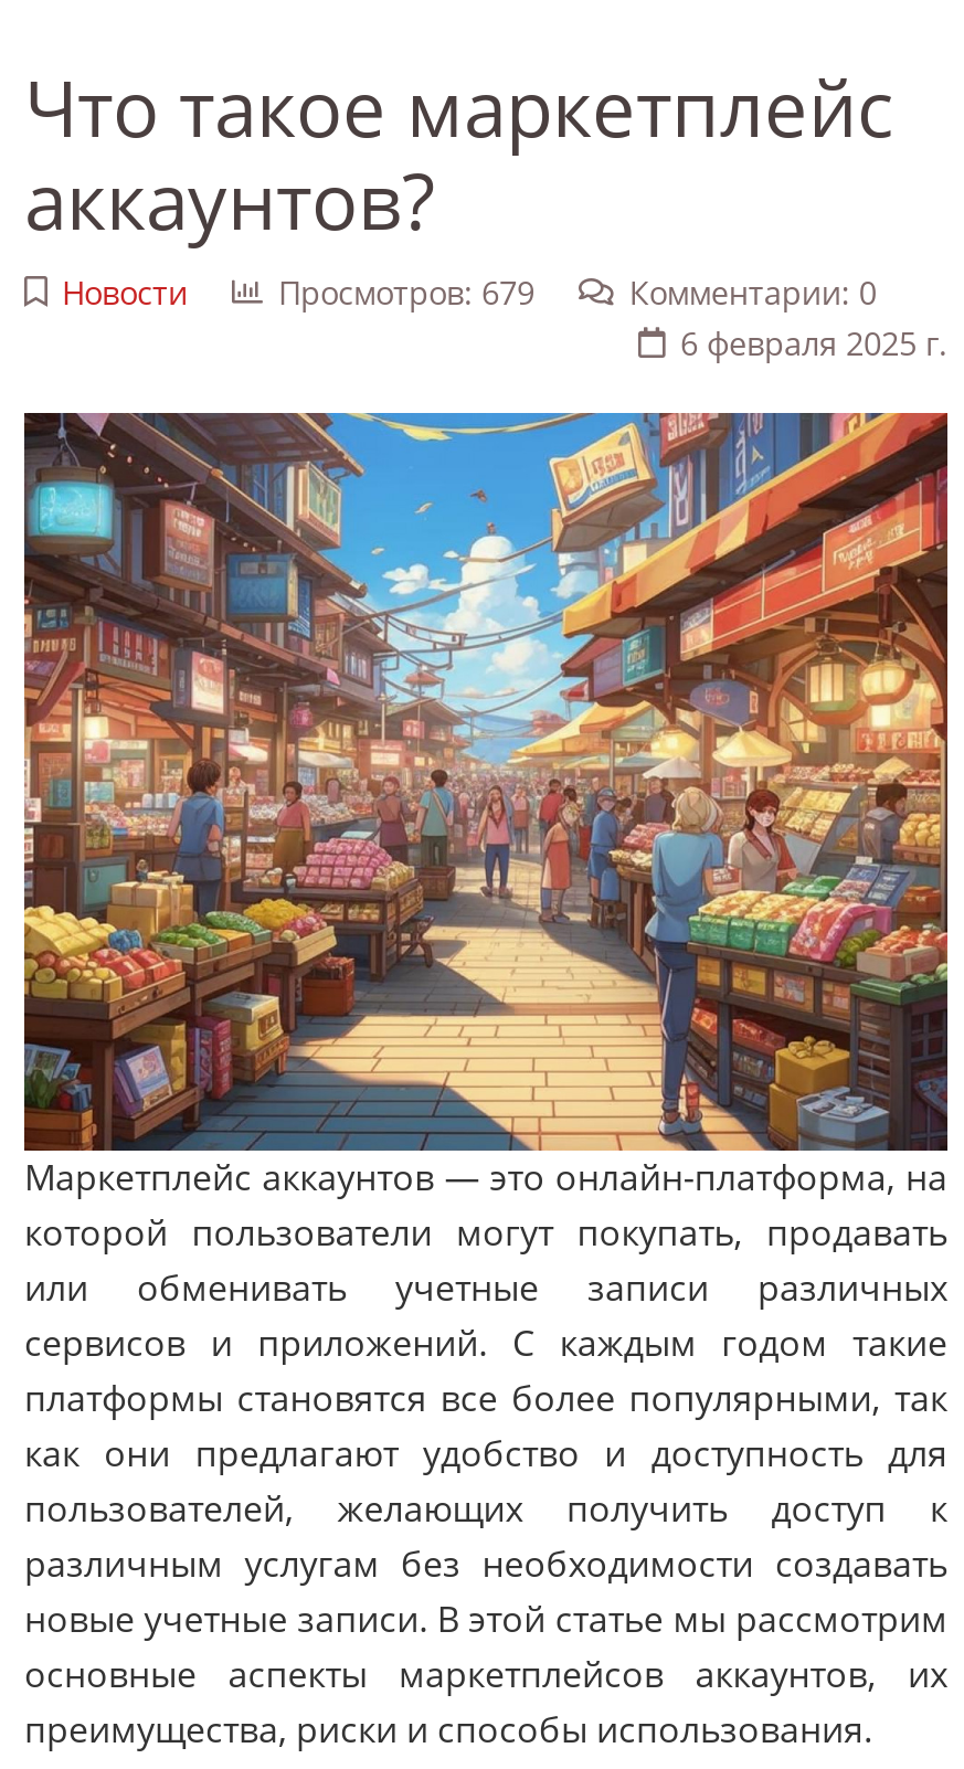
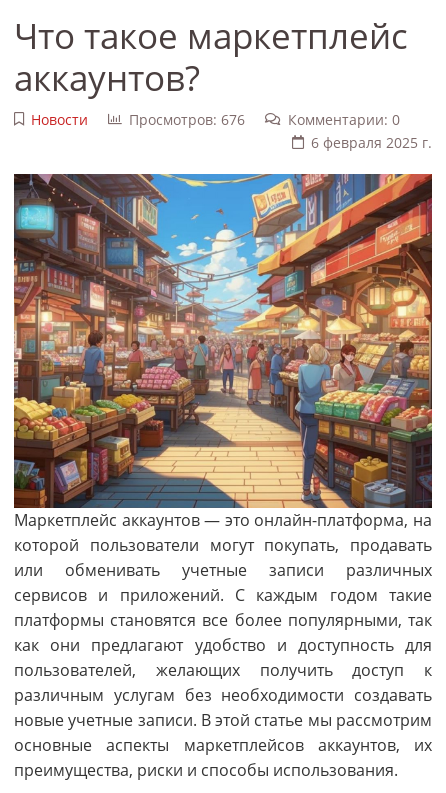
- Просмотров: 679
+ Просмотров: 676
